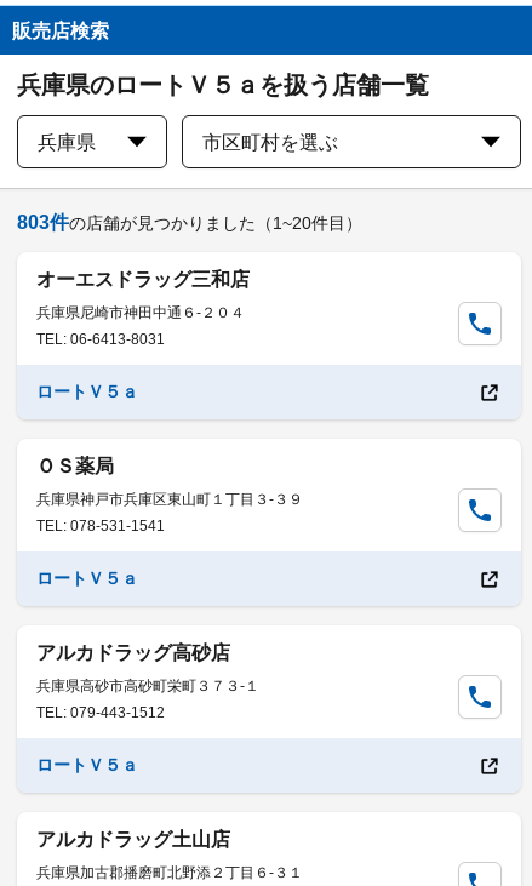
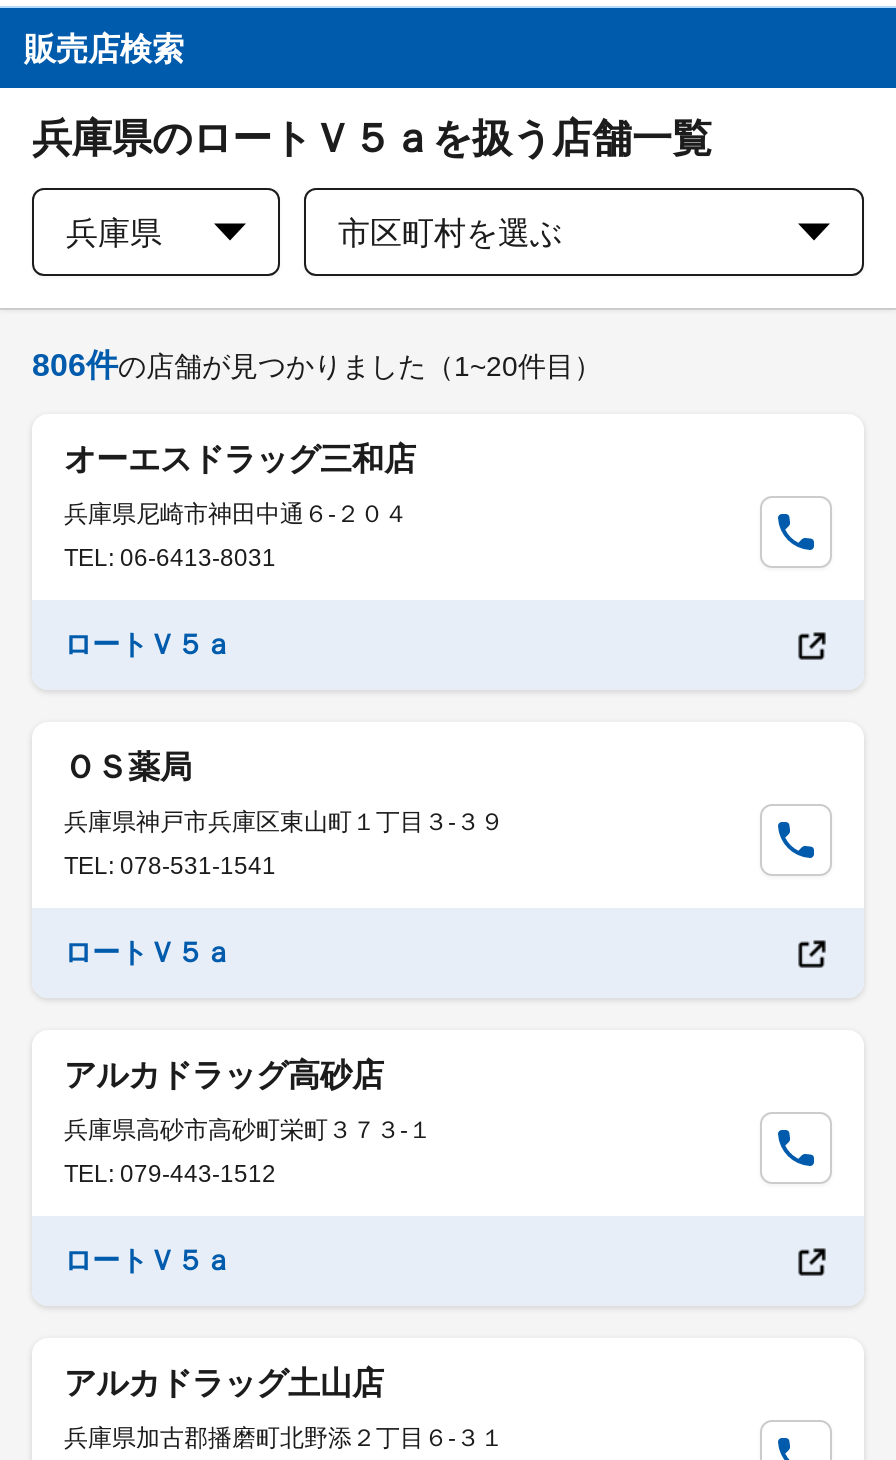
- 803件の店舗が見つかりました（1~20件目）
+ 806件の店舗が見つかりました（1~20件目）
